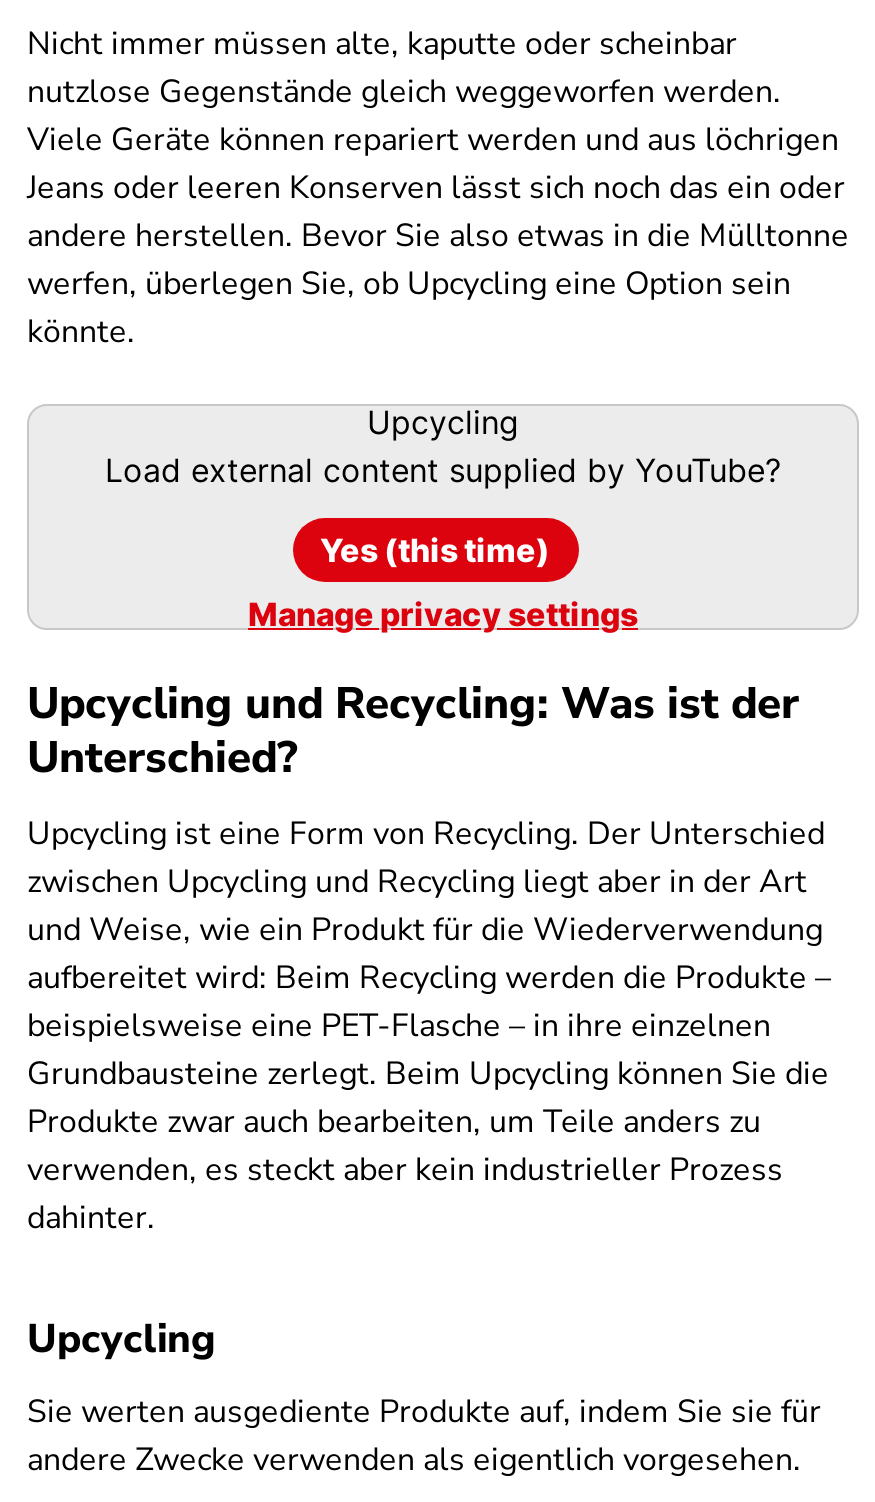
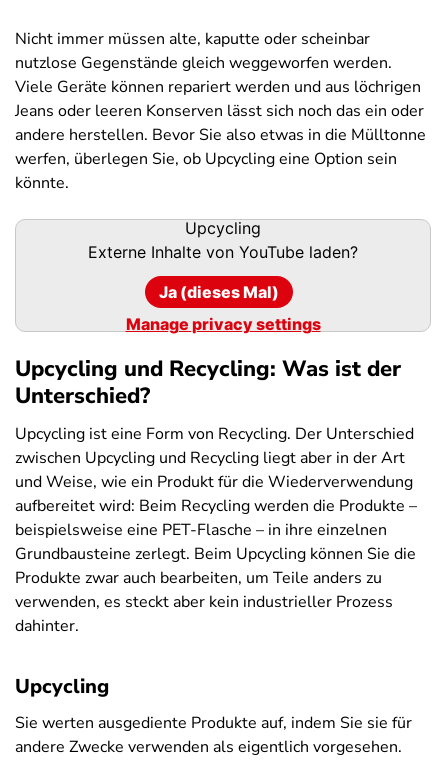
- Load external content supplied by YouTube?
+ Externe Inhalte von YouTube laden?

- Yes (this time)
+ Ja (dieses Mal)
